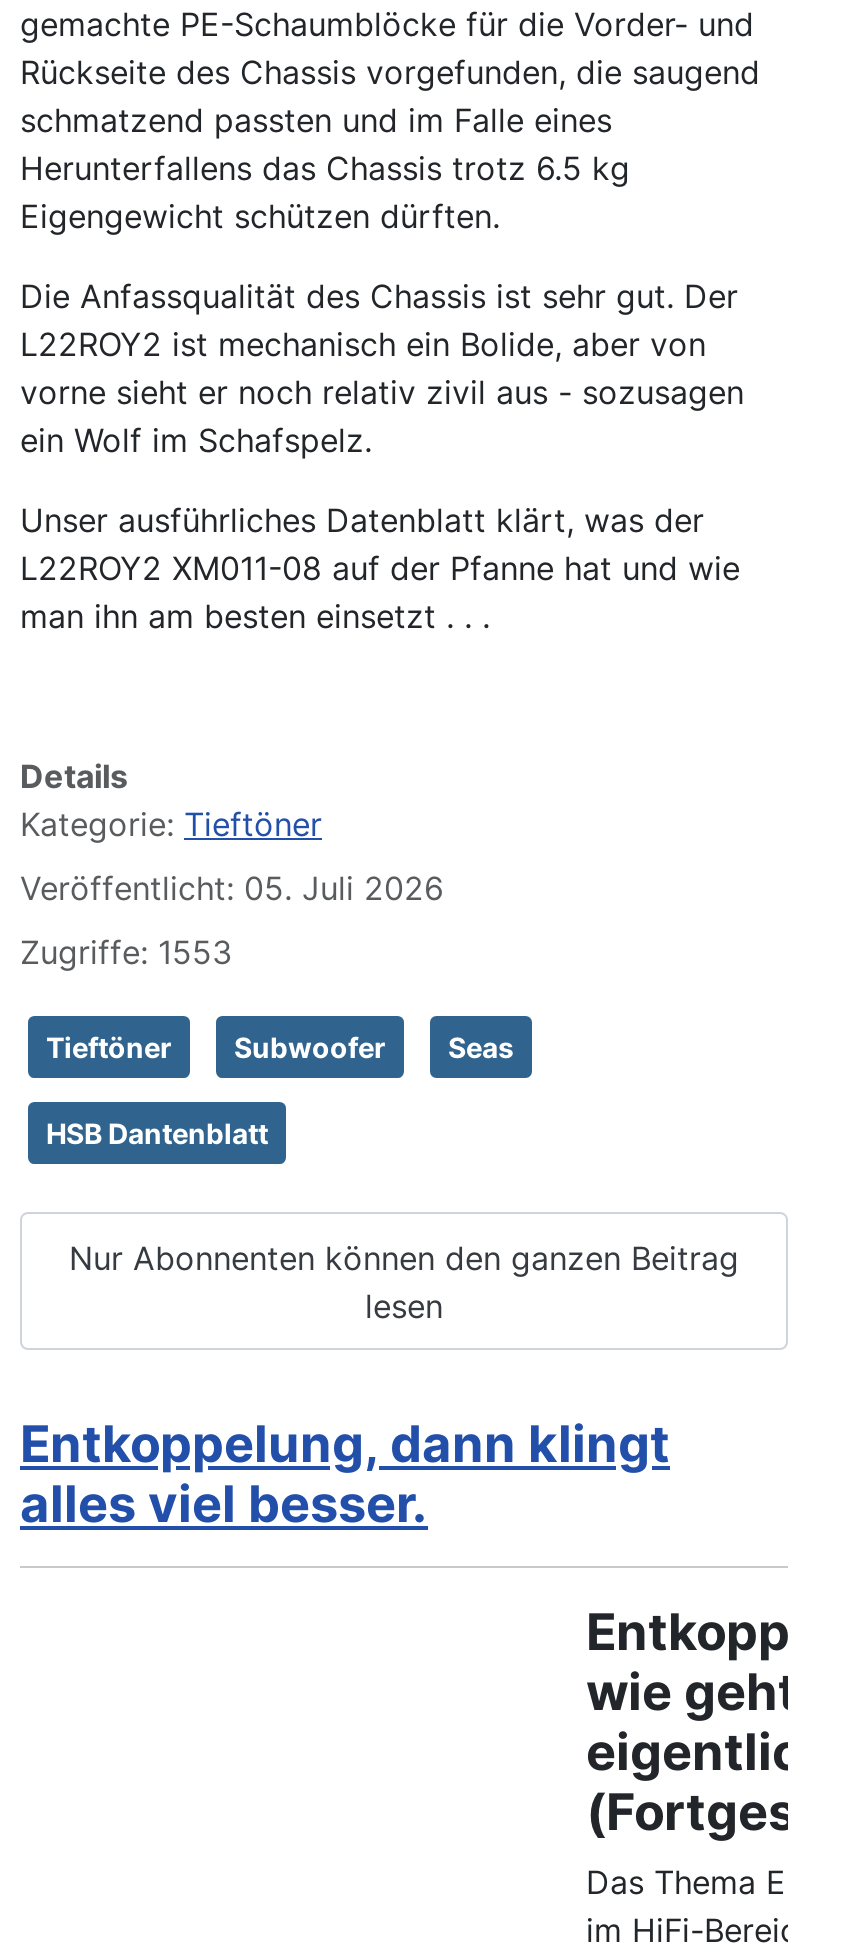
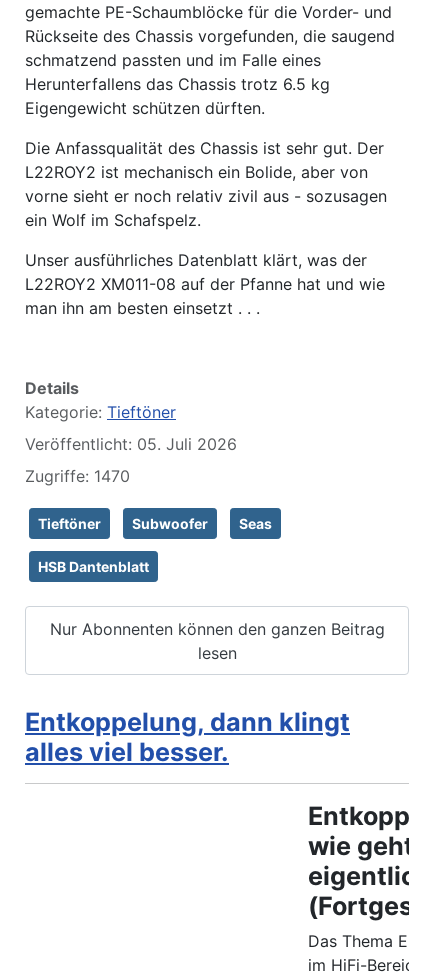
- Zugriffe: 1553
+ Zugriffe: 1470
